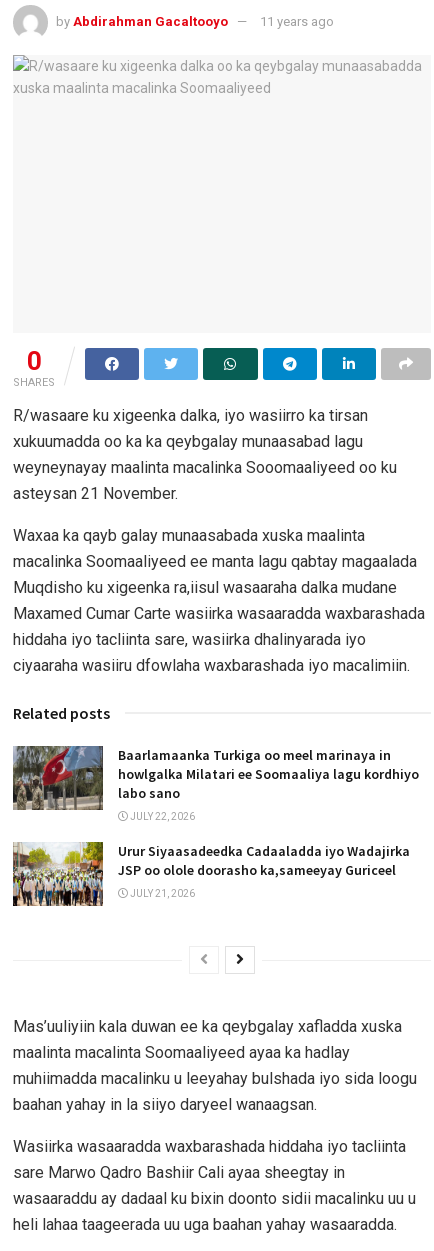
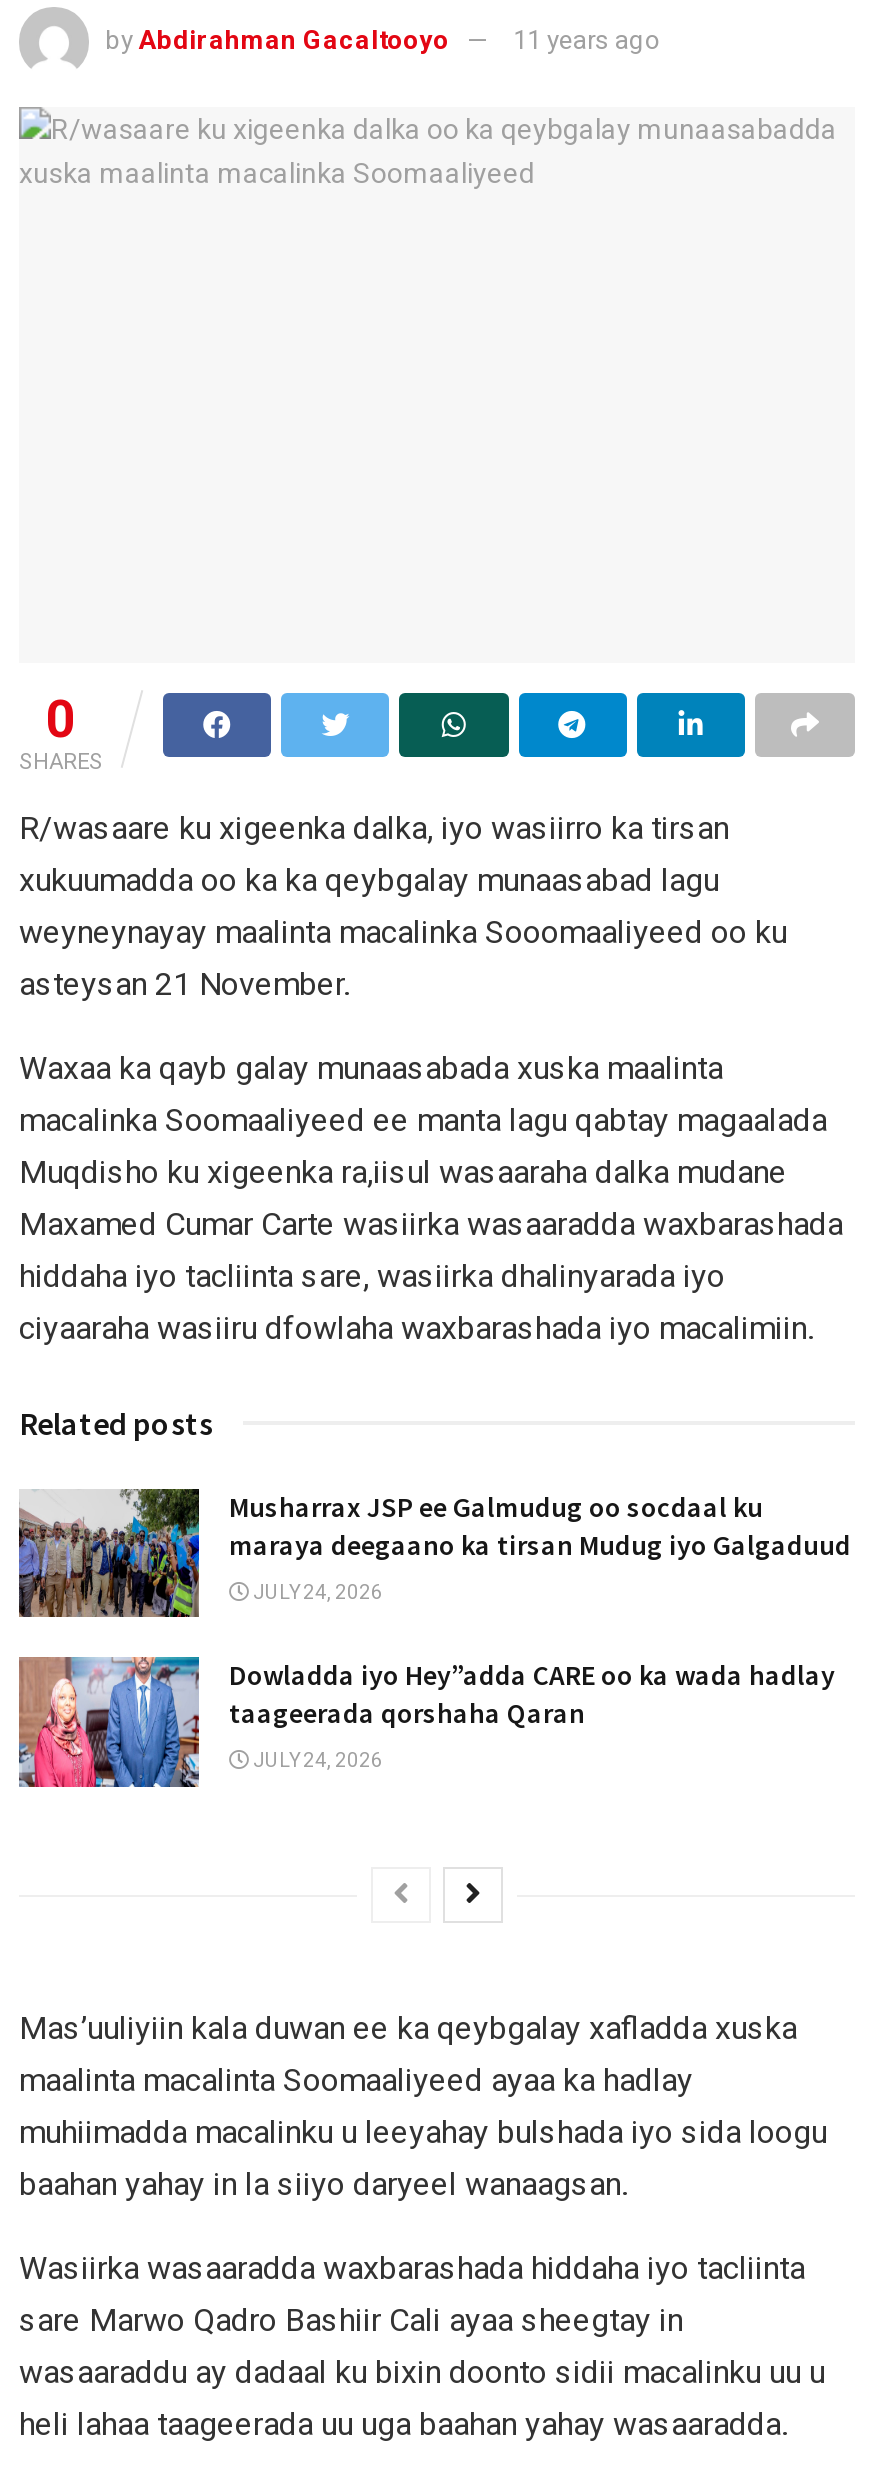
- [image]
- Baarlamaanka Turkiga oo meel marinaya in
- howlgalka Milatari ee Soomaaliya lagu kordhiyo
- labo sano
+ [image]
+ Musharrax JSP ee Galmudug oo socdaal ku
+ maraya deegaano ka tirsan Mudug iyo Galgaduud

- JULY 22, 2026
+ JULY 24, 2026

- [image]
- Urur Siyaasadeedka Cadaaladda iyo Wadajirka
- JSP oo olole doorasho ka,sameeyay Guriceel
+ [image]
+ Dowladda iyo Hey”adda CARE oo ka wada hadlay
+ taageerada qorshaha Qaran

- JULY 21, 2026
+ JULY 24, 2026
